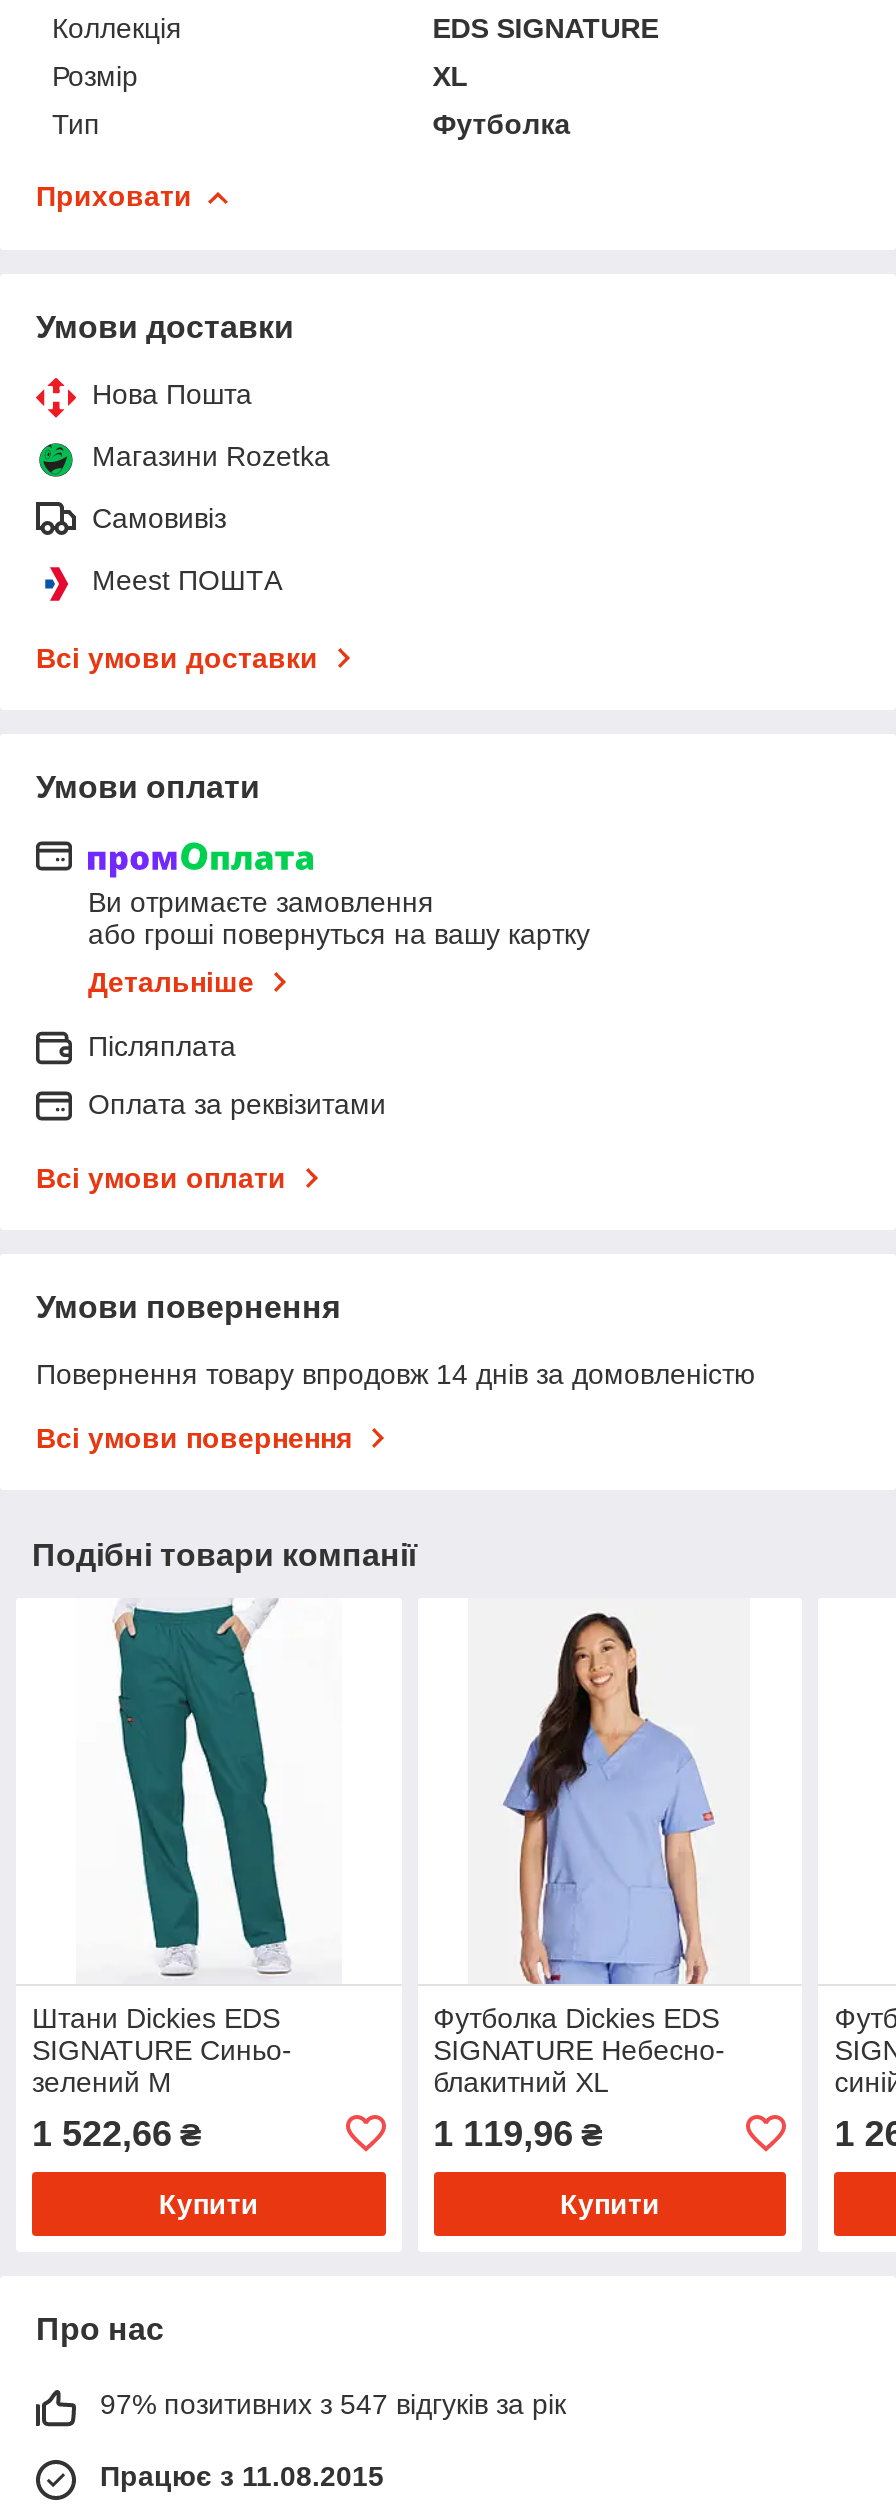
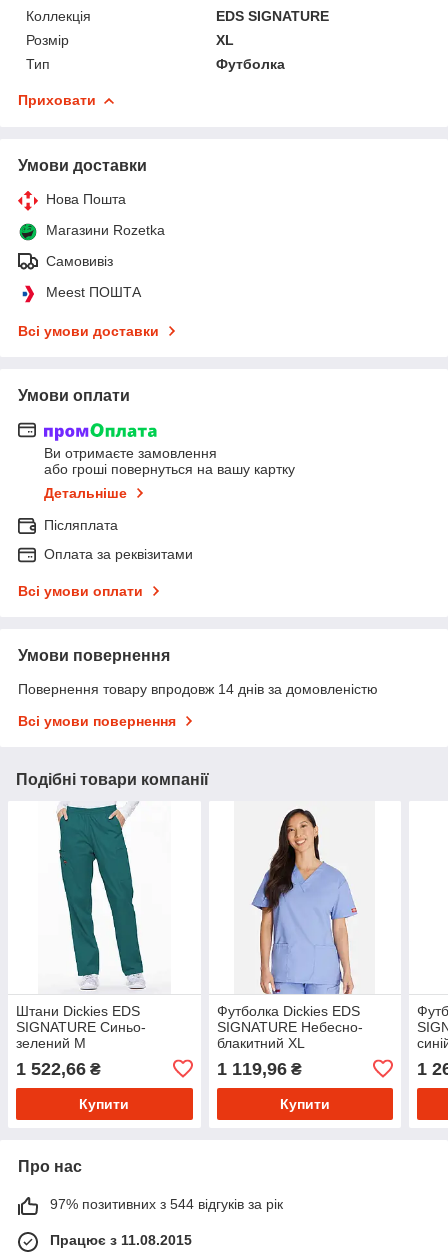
- 97% позитивних з 547 відгуків за рік
+ 97% позитивних з 544 відгуків за рік
